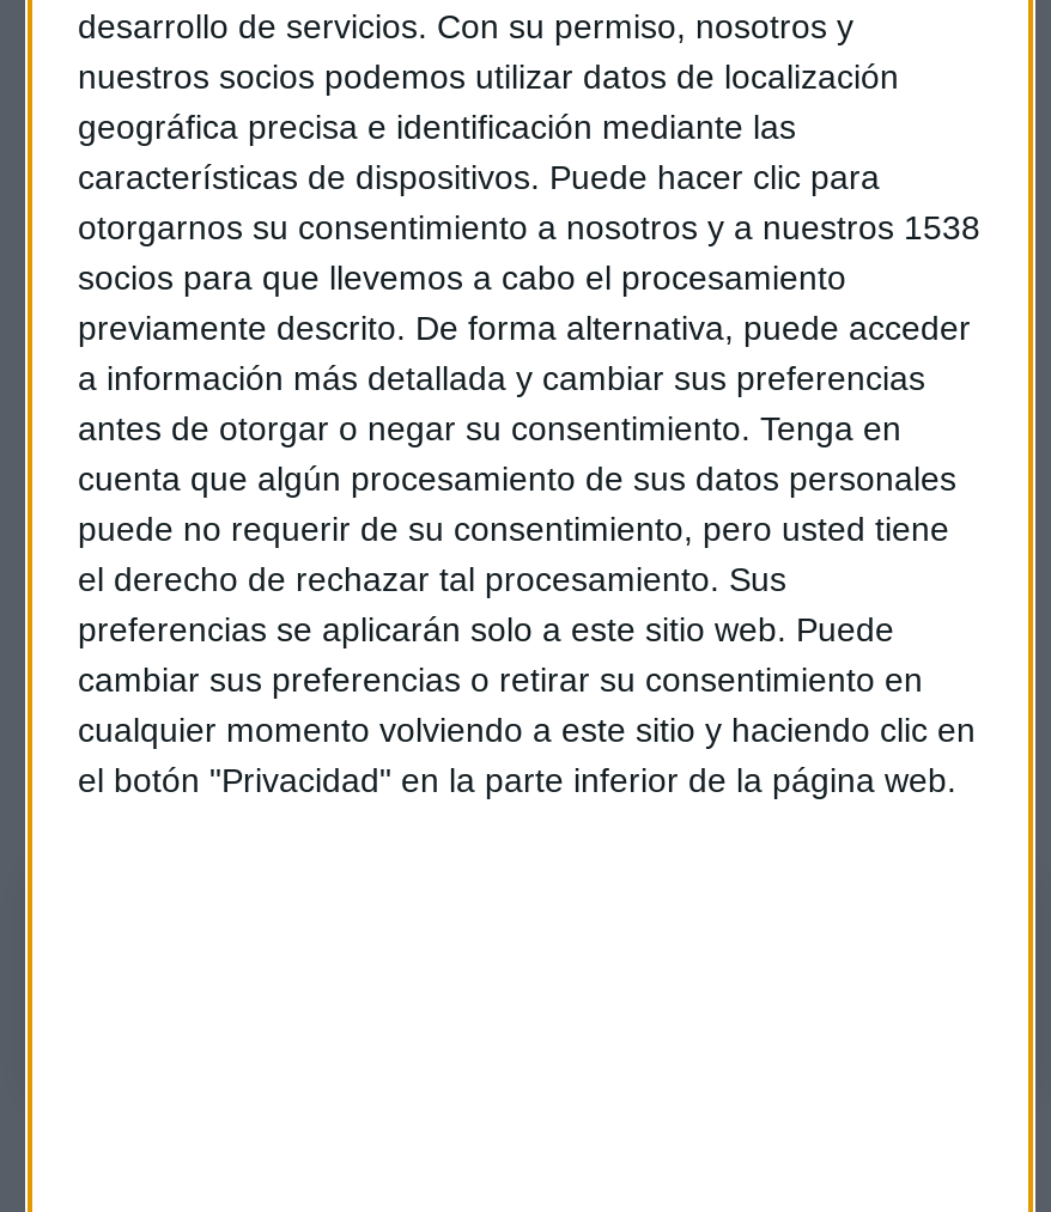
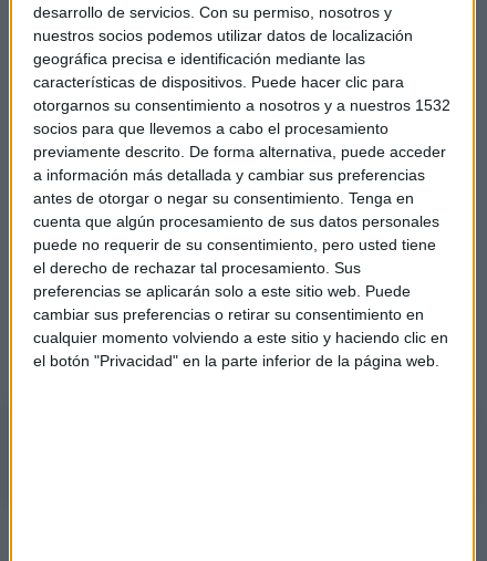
- otorgarnos su consentimiento a nosotros y a nuestros 1538
+ otorgarnos su consentimiento a nosotros y a nuestros 1532
